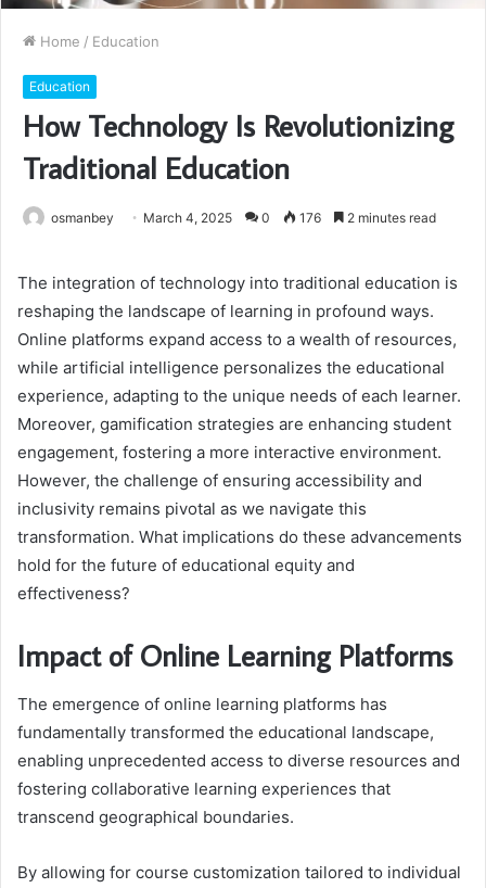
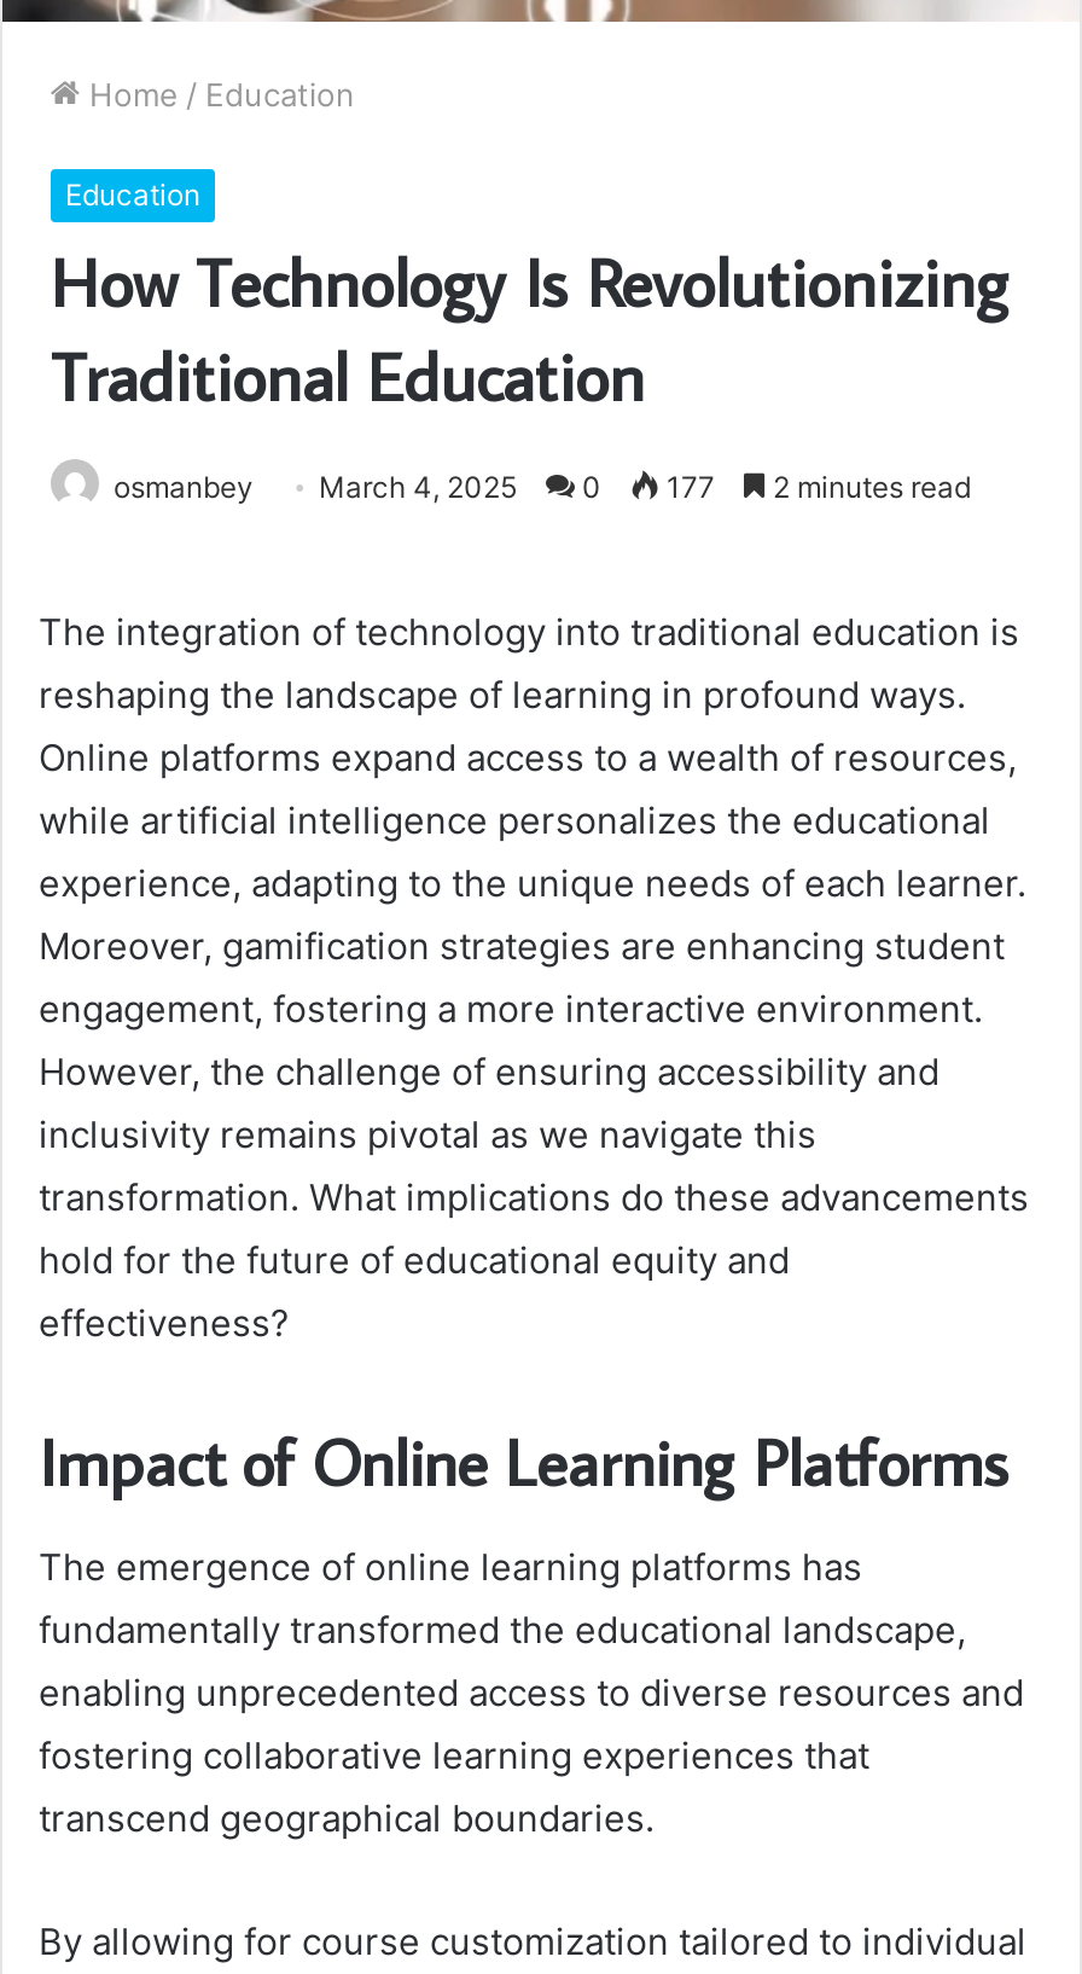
- osmanbey March 4, 2025 0 176 2 minutes read
+ osmanbey March 4, 2025 0 177 2 minutes read
